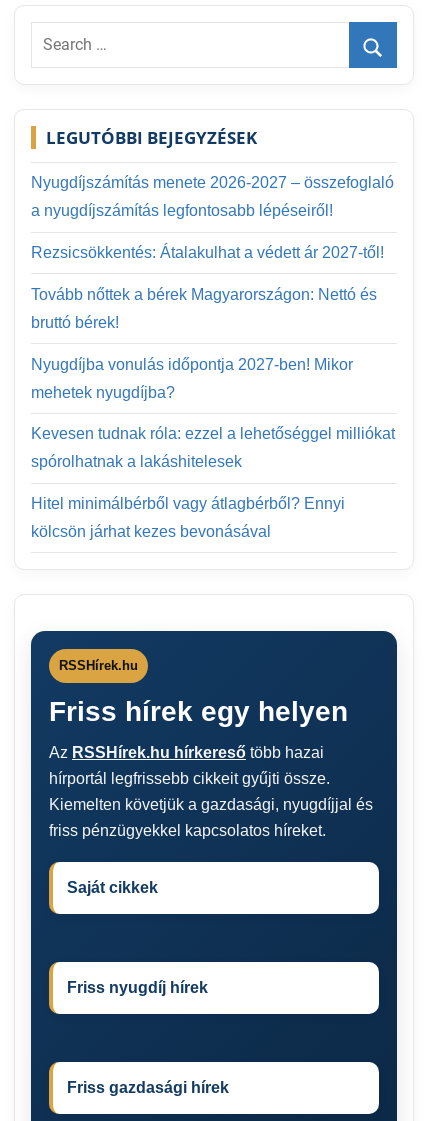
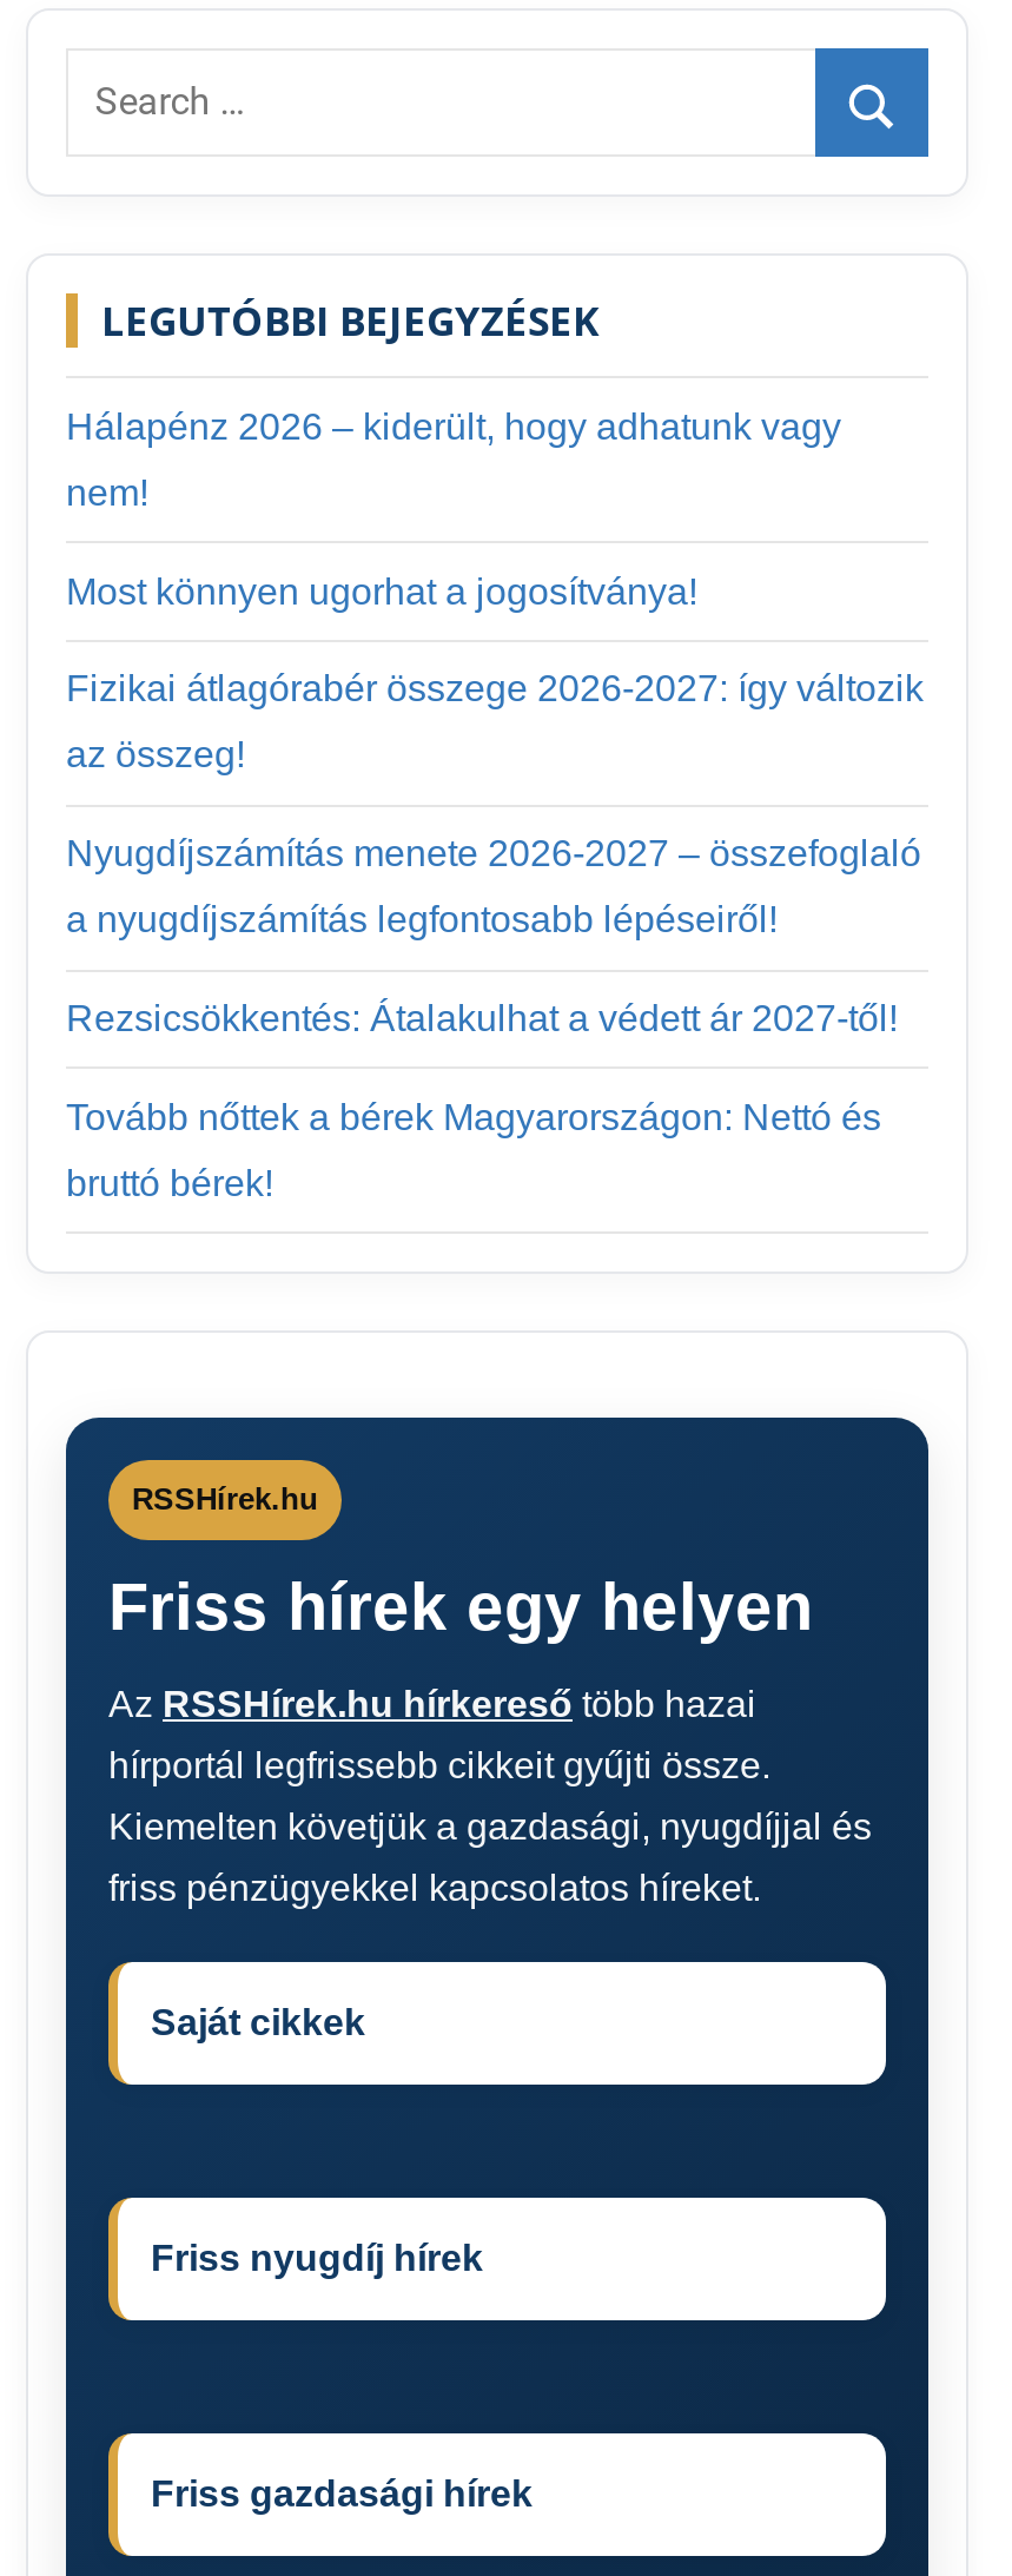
+ Hálapénz 2026 – kiderült, hogy adhatunk vagy
+ nem!
+ Most könnyen ugorhat a jogosítványa!
+ Fizikai átlagórabér összege 2026-2027: így változik
+ az összeg!

moved down: Nyugdíjszámítás menete 2026-2027 – összefoglaló | a nyugdíjszámítás legfontosabb lépéseiről! | Rezsicsökkentés: Átalakulhat a védett ár 2027-től! | Tovább nőttek a bérek Magyarországon: Nettó és | bruttó bérek!

- Nyugdíjba vonulás időpontja 2027-ben! Mikor
- mehetek nyugdíjba?
- Kevesen tudnak róla: ezzel a lehetőséggel milliókat
- spórolhatnak a lakáshitelesek
- Hitel minimálbérből vagy átlagbérből? Ennyi
- kölcsön járhat kezes bevonásával
